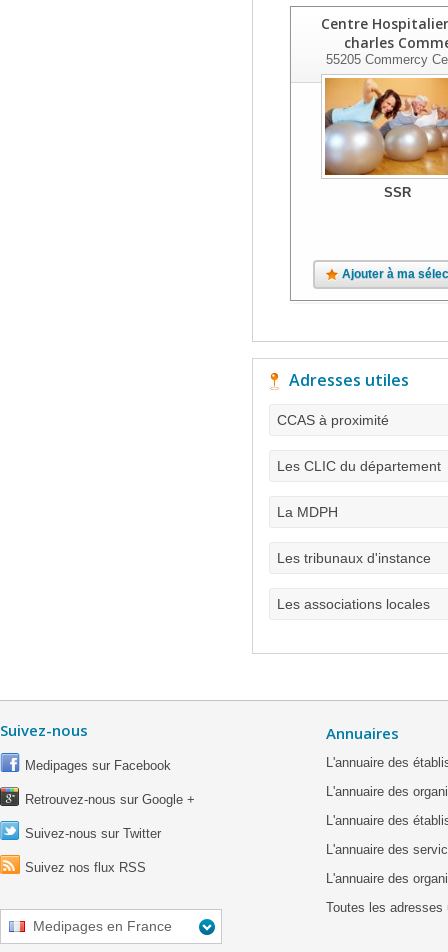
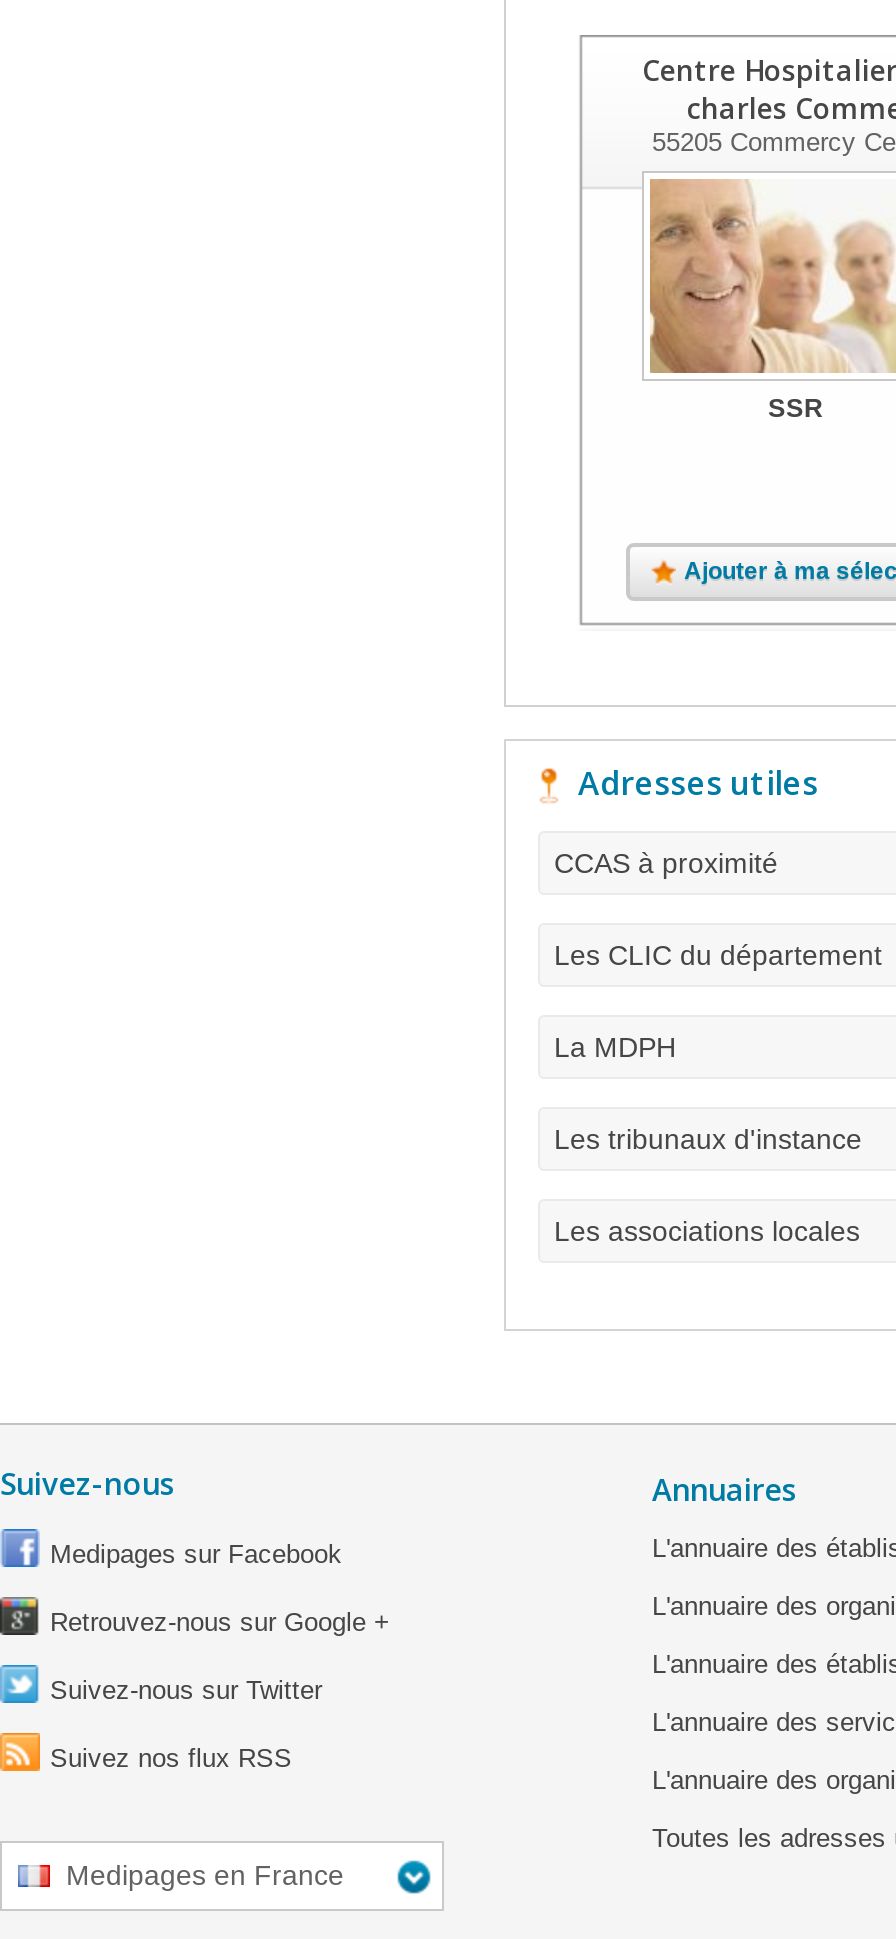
- [image]
+ [image]
